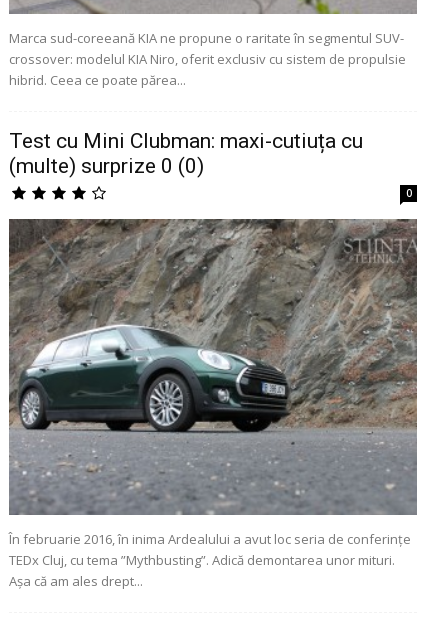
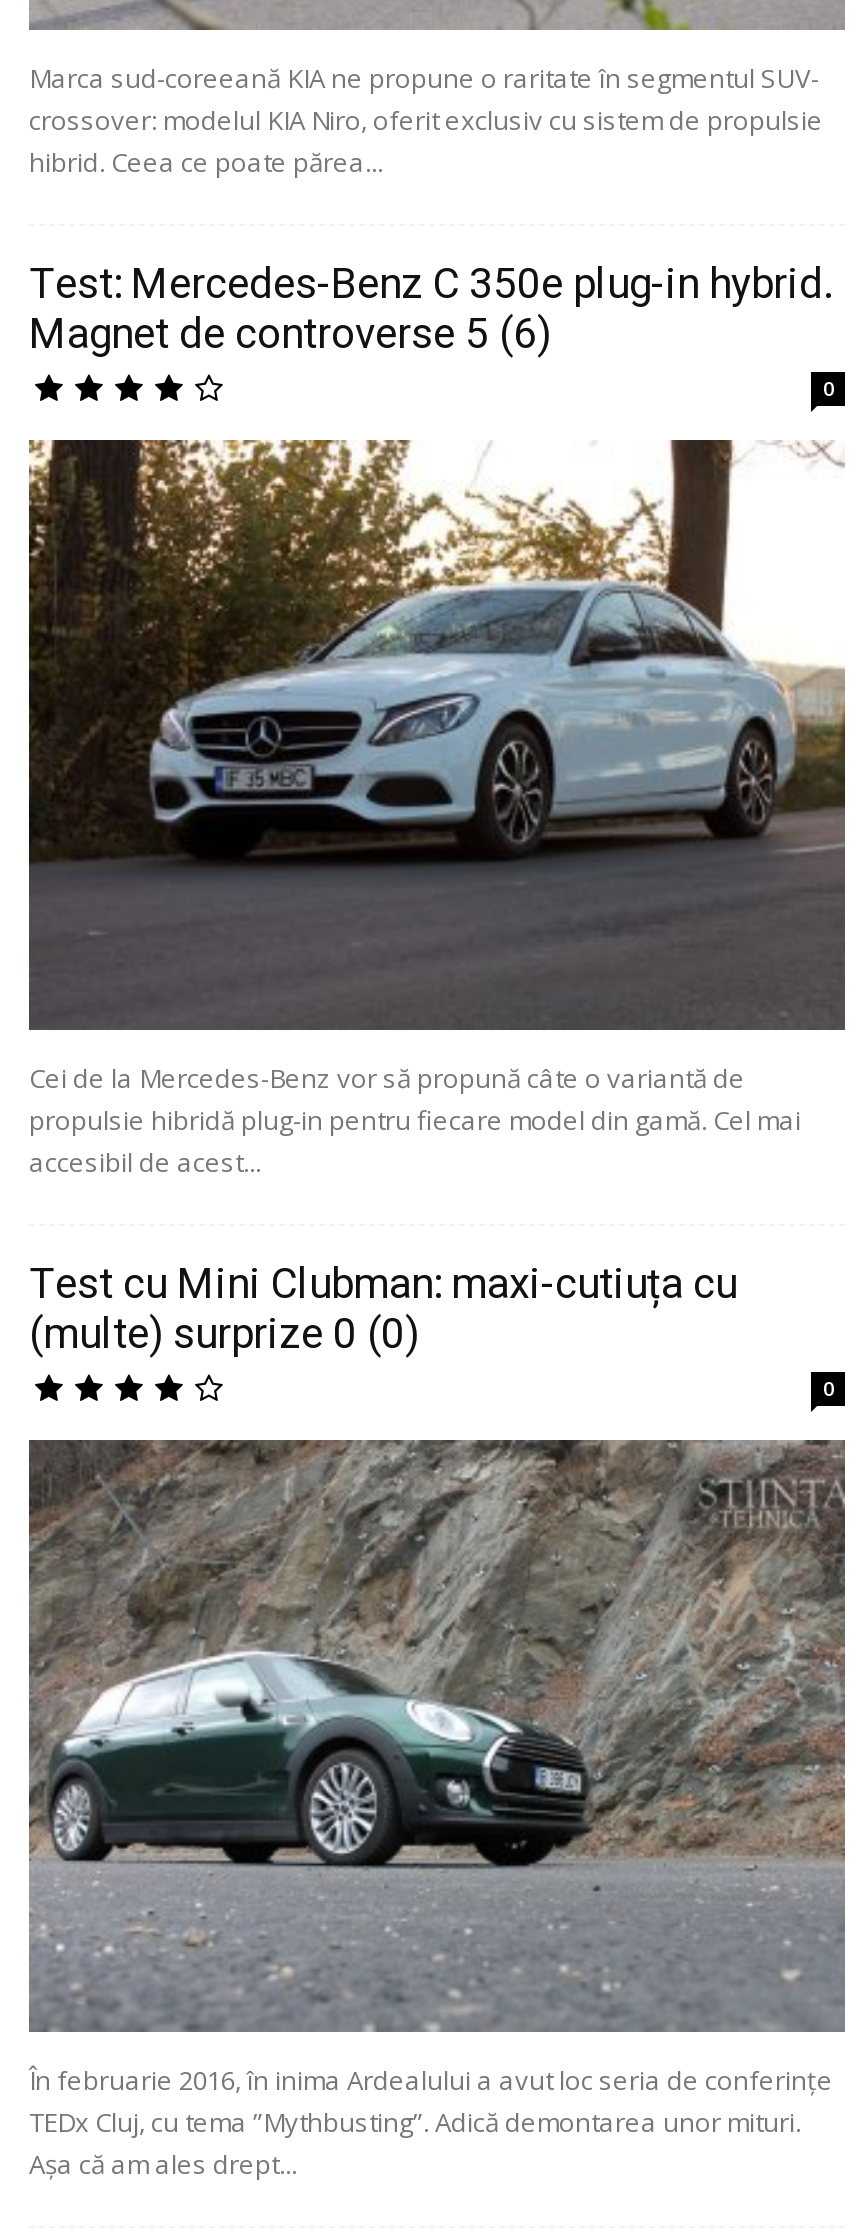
+ Test: Mercedes-Benz C 350e plug-in hybrid.
+ Magnet de controverse 5 (6)
+ 0

+ [image]
+ Cei de la Mercedes-Benz vor să propună câte o variantă de
+ propulsie hibridă plug-in pentru fiecare model din gamă. Cel mai
+ accesibil de acest...
